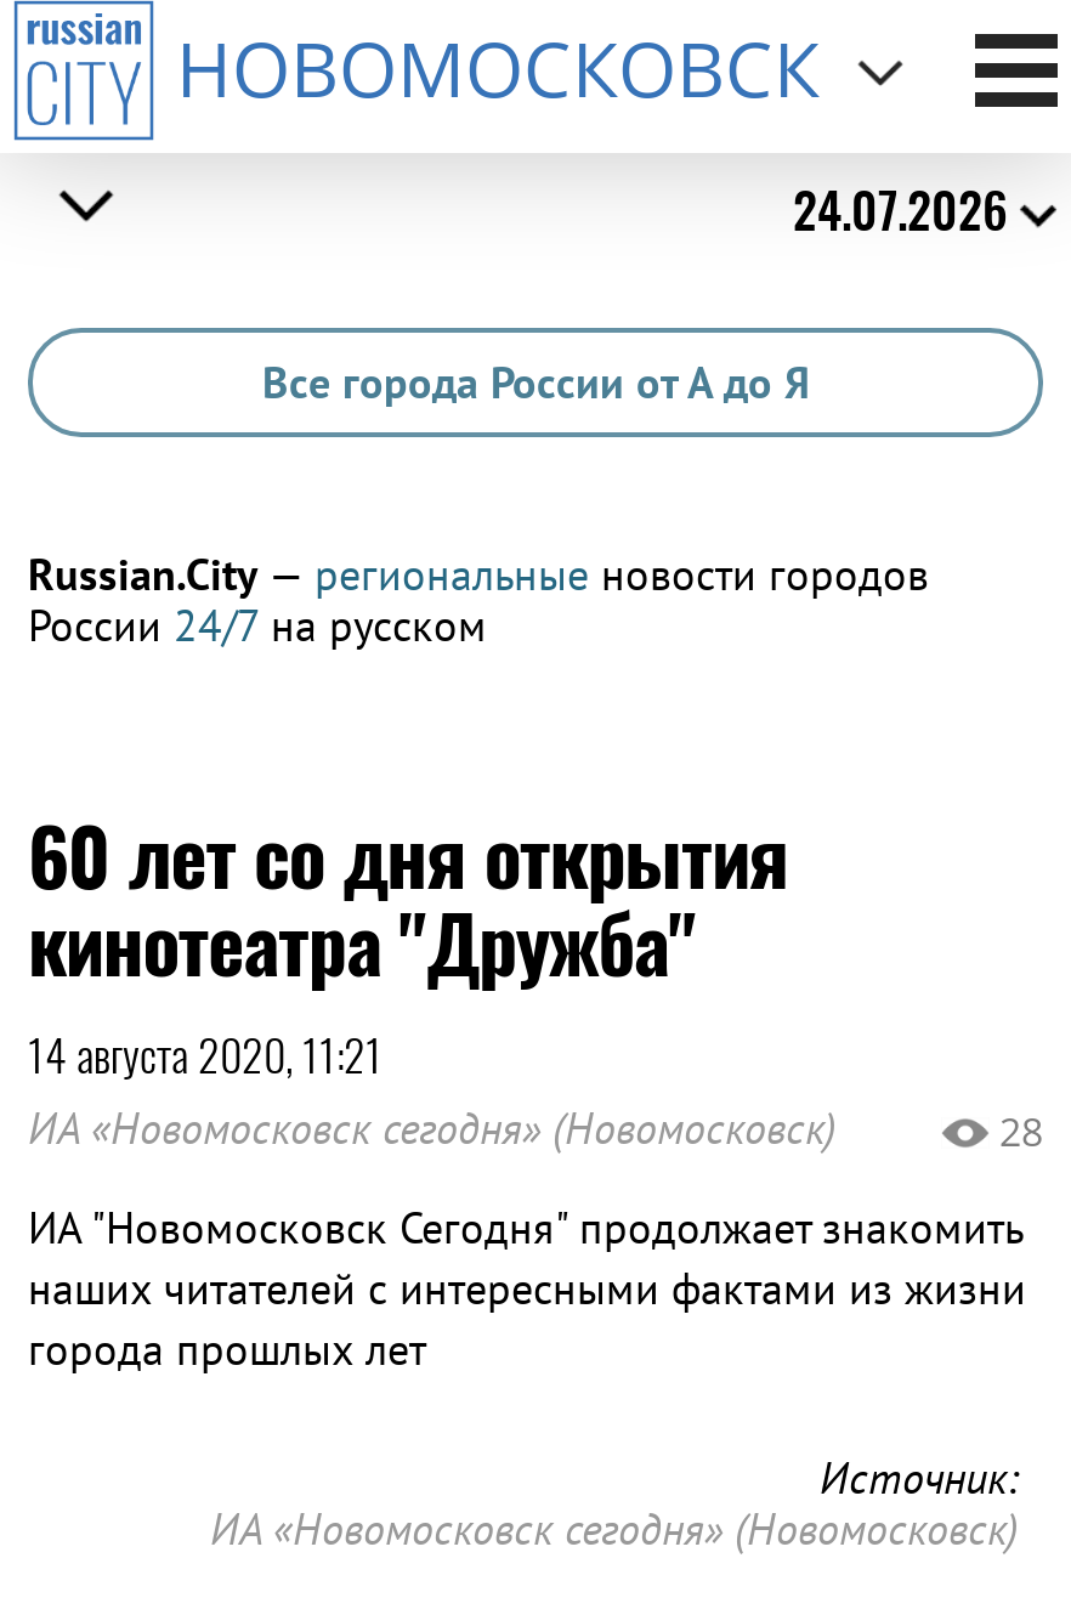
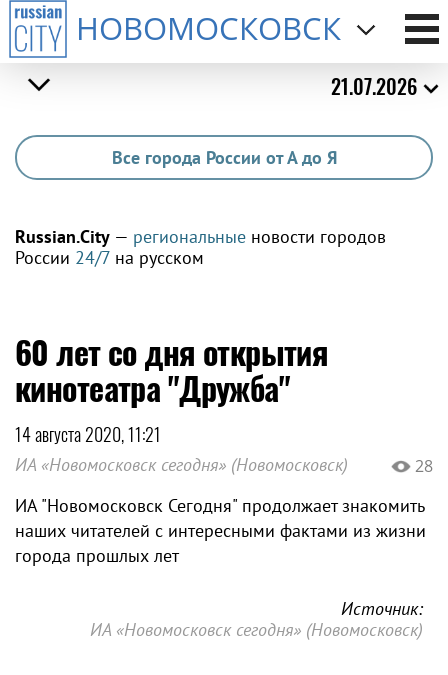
- 24.07.2026
+ 21.07.2026
